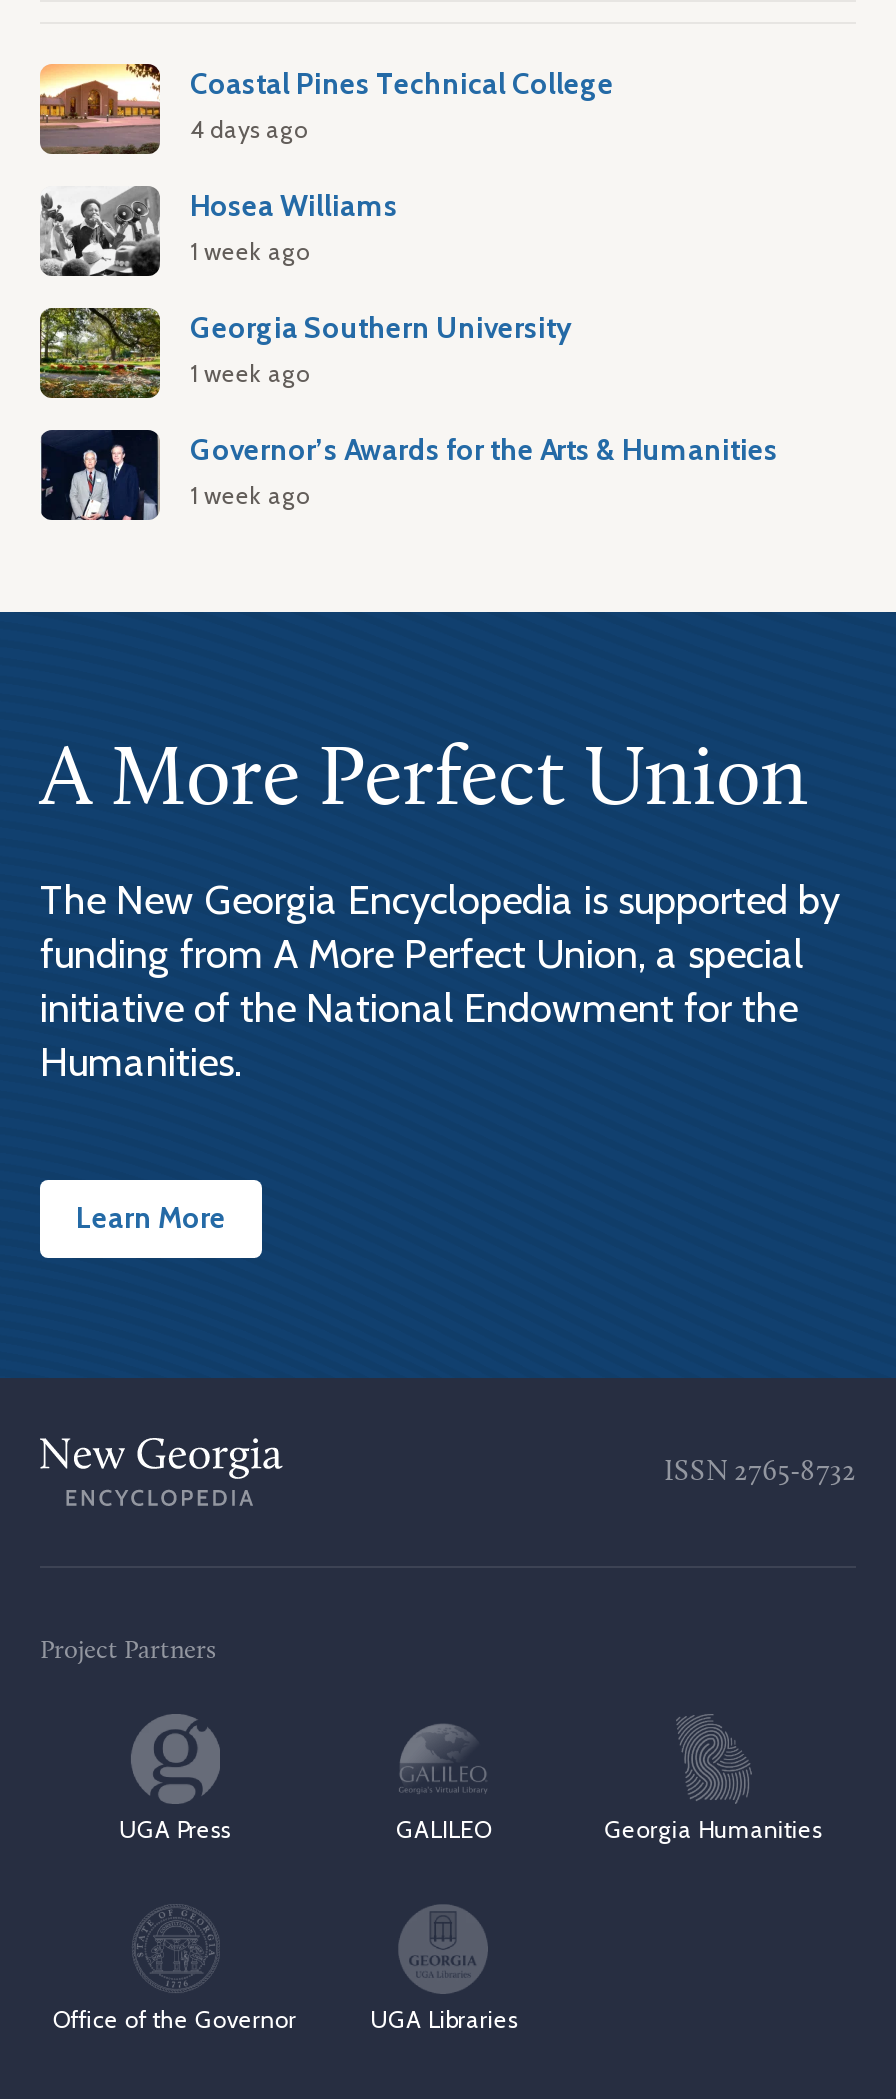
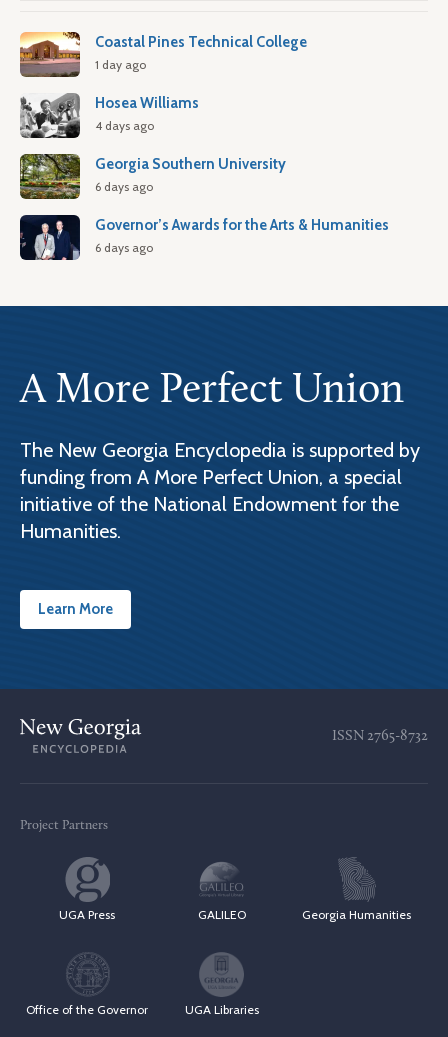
- 4 days ago
+ 1 day ago

- 1 week ago
+ 4 days ago

- 1 week ago
+ 6 days ago

- 1 week ago
+ 6 days ago
